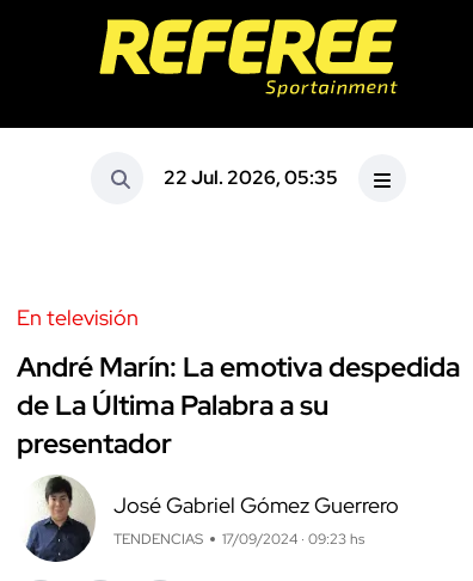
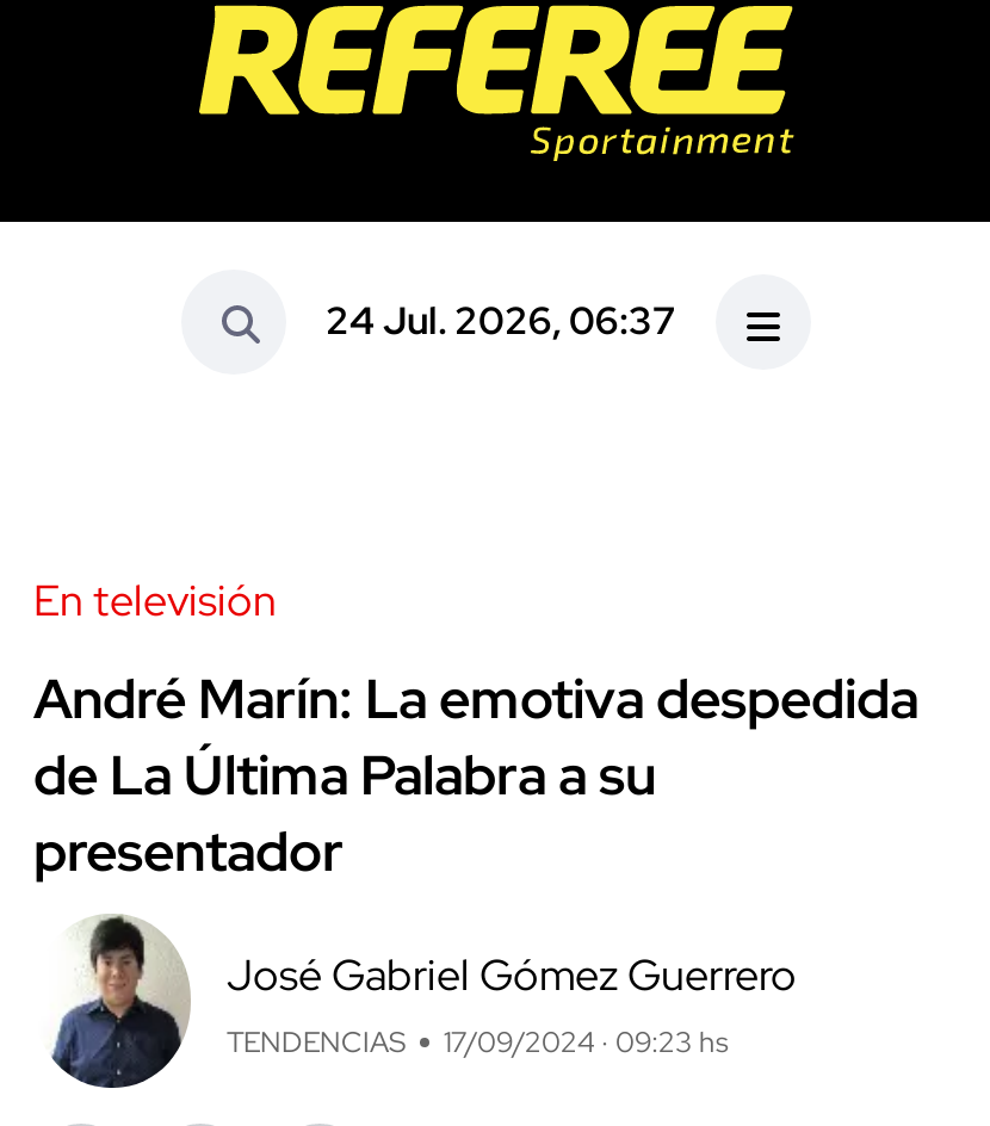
- 22 Jul. 2026, 05:35
+ 24 Jul. 2026, 06:37
